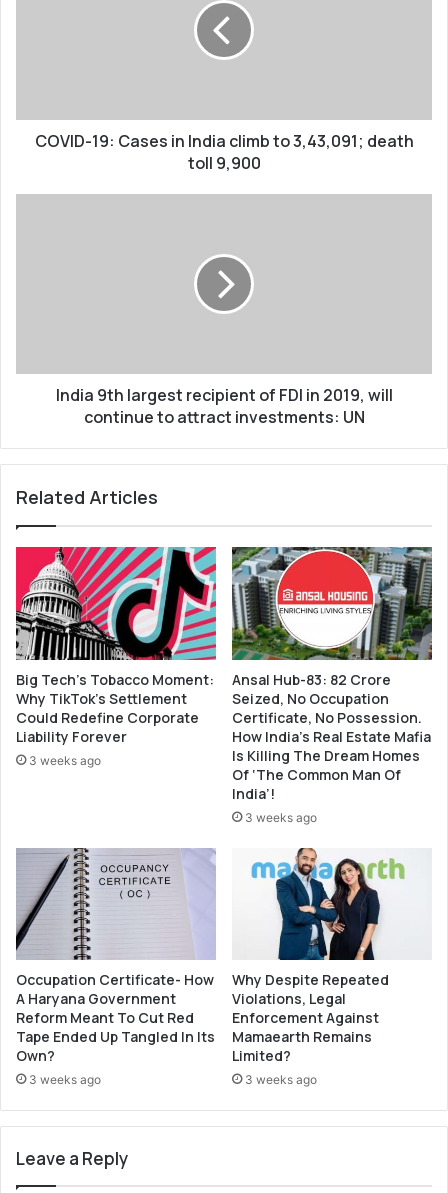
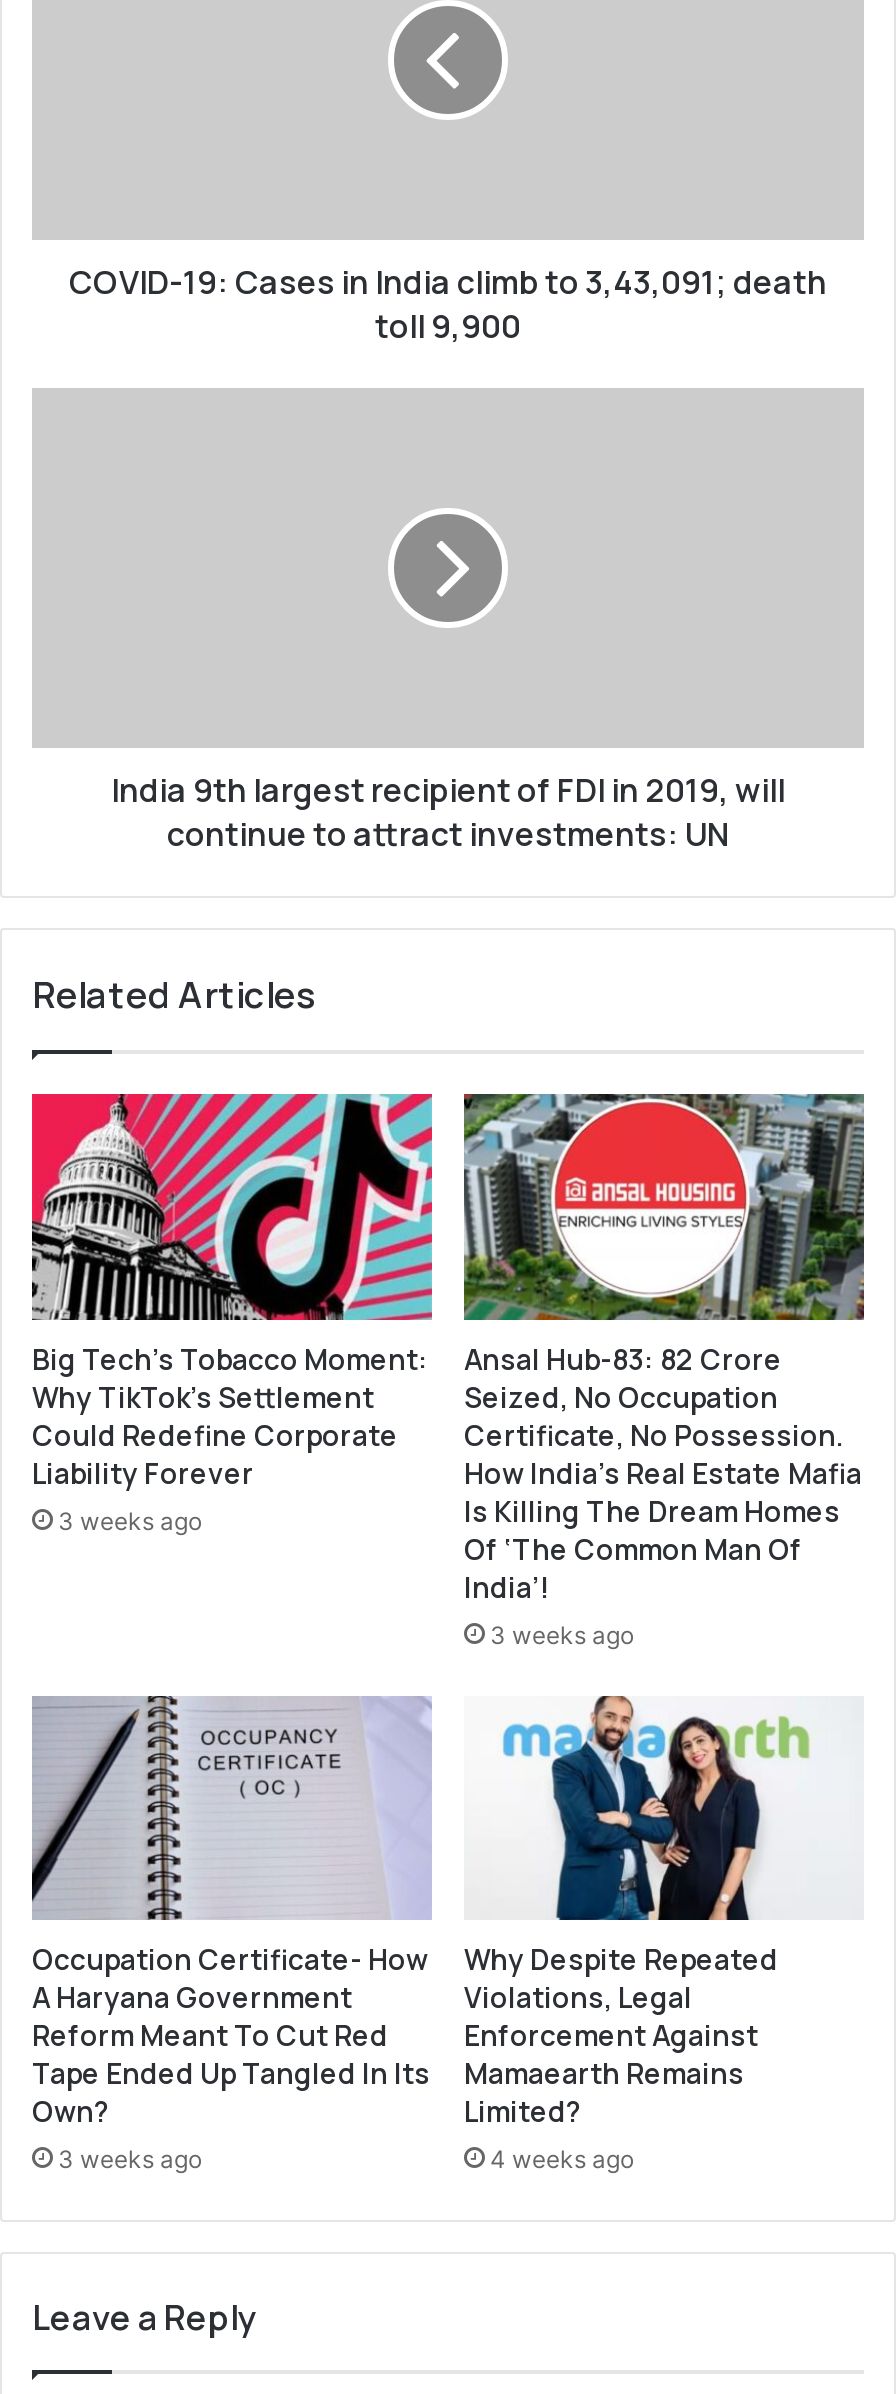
- 3 weeks ago
+ 4 weeks ago
